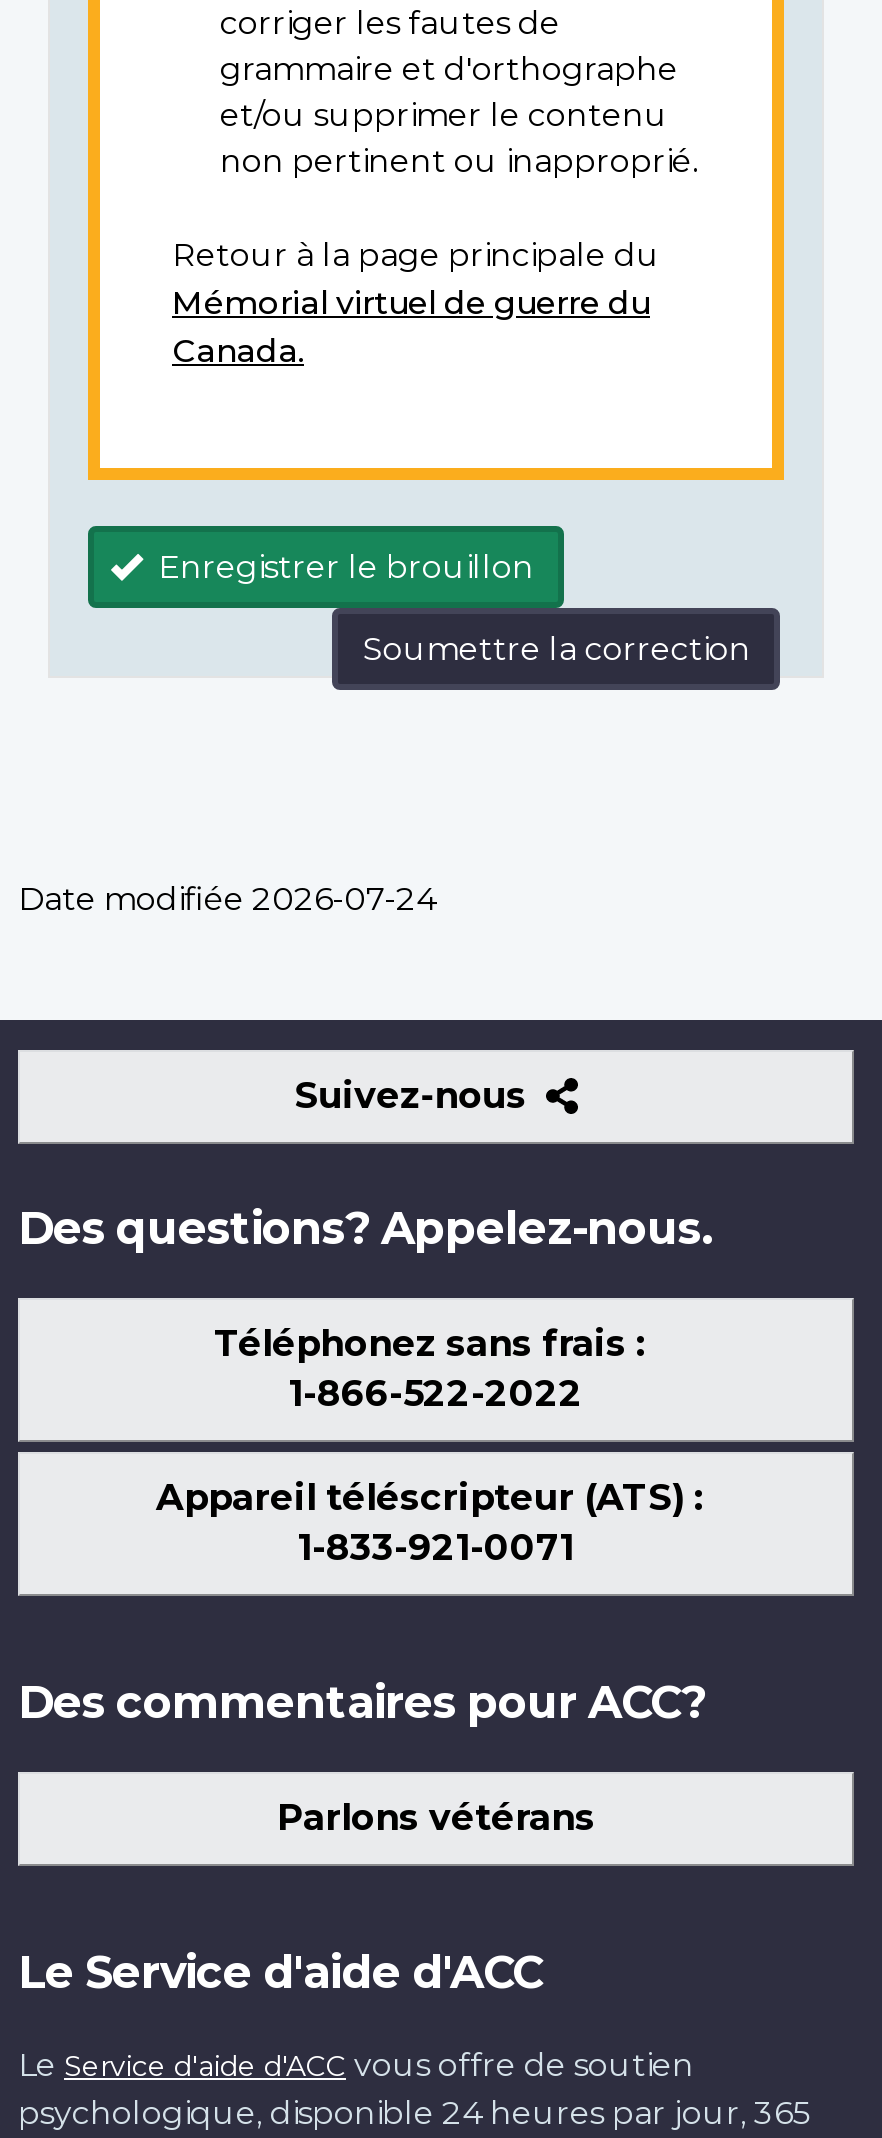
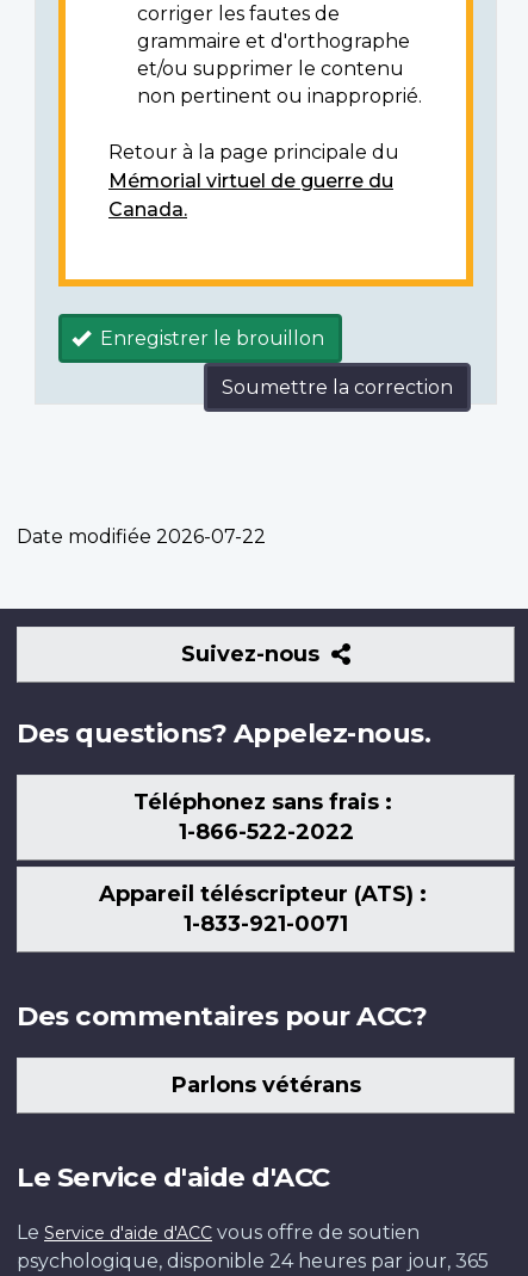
- Date modifiée 2026-07-24
+ Date modifiée 2026-07-22
